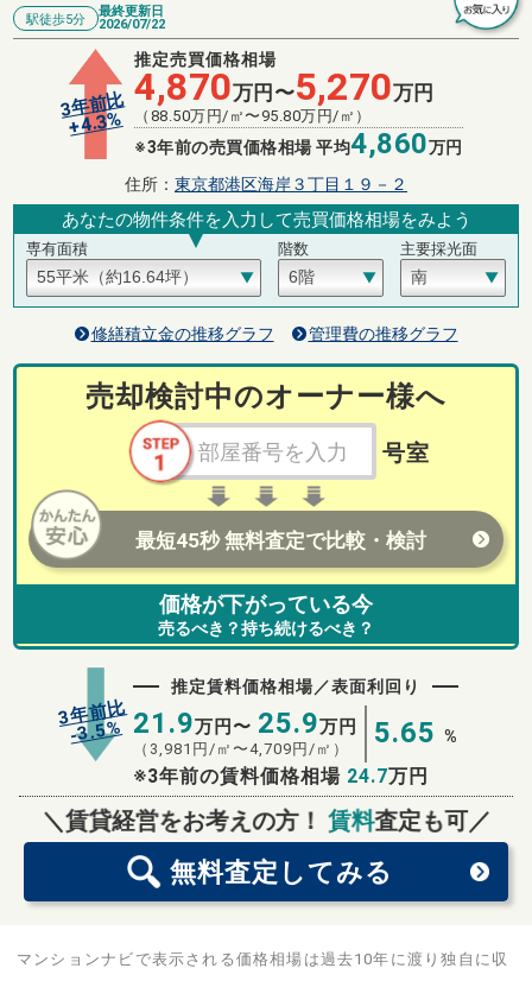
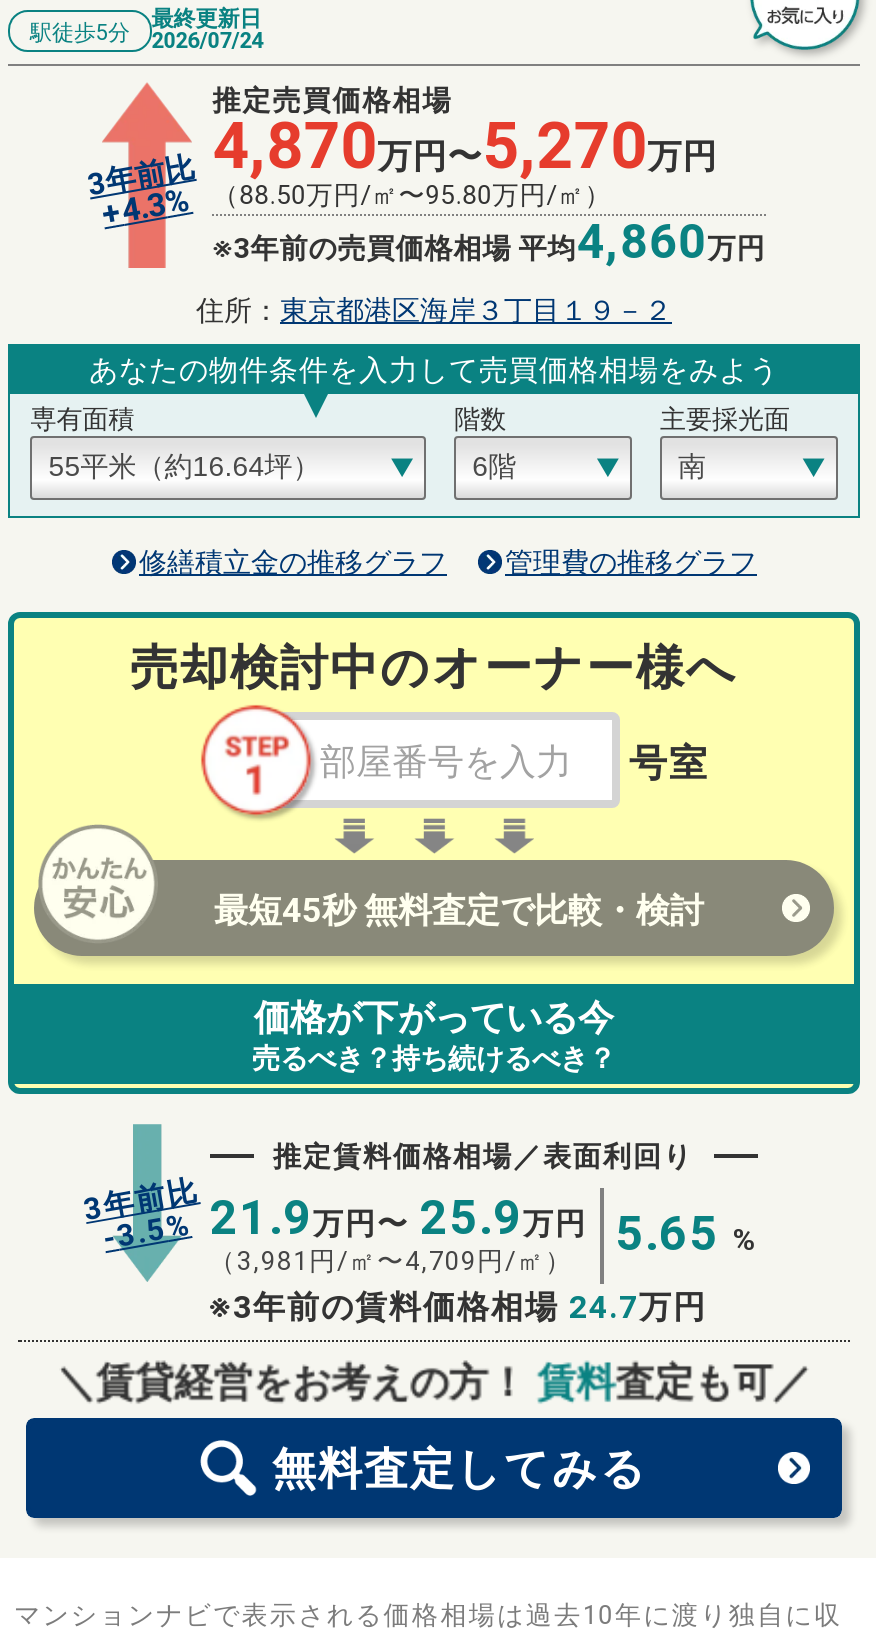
- 駅徒歩5分 2026/07/22 最終更新日
+ 駅徒歩5分 2026/07/24 最終更新日
